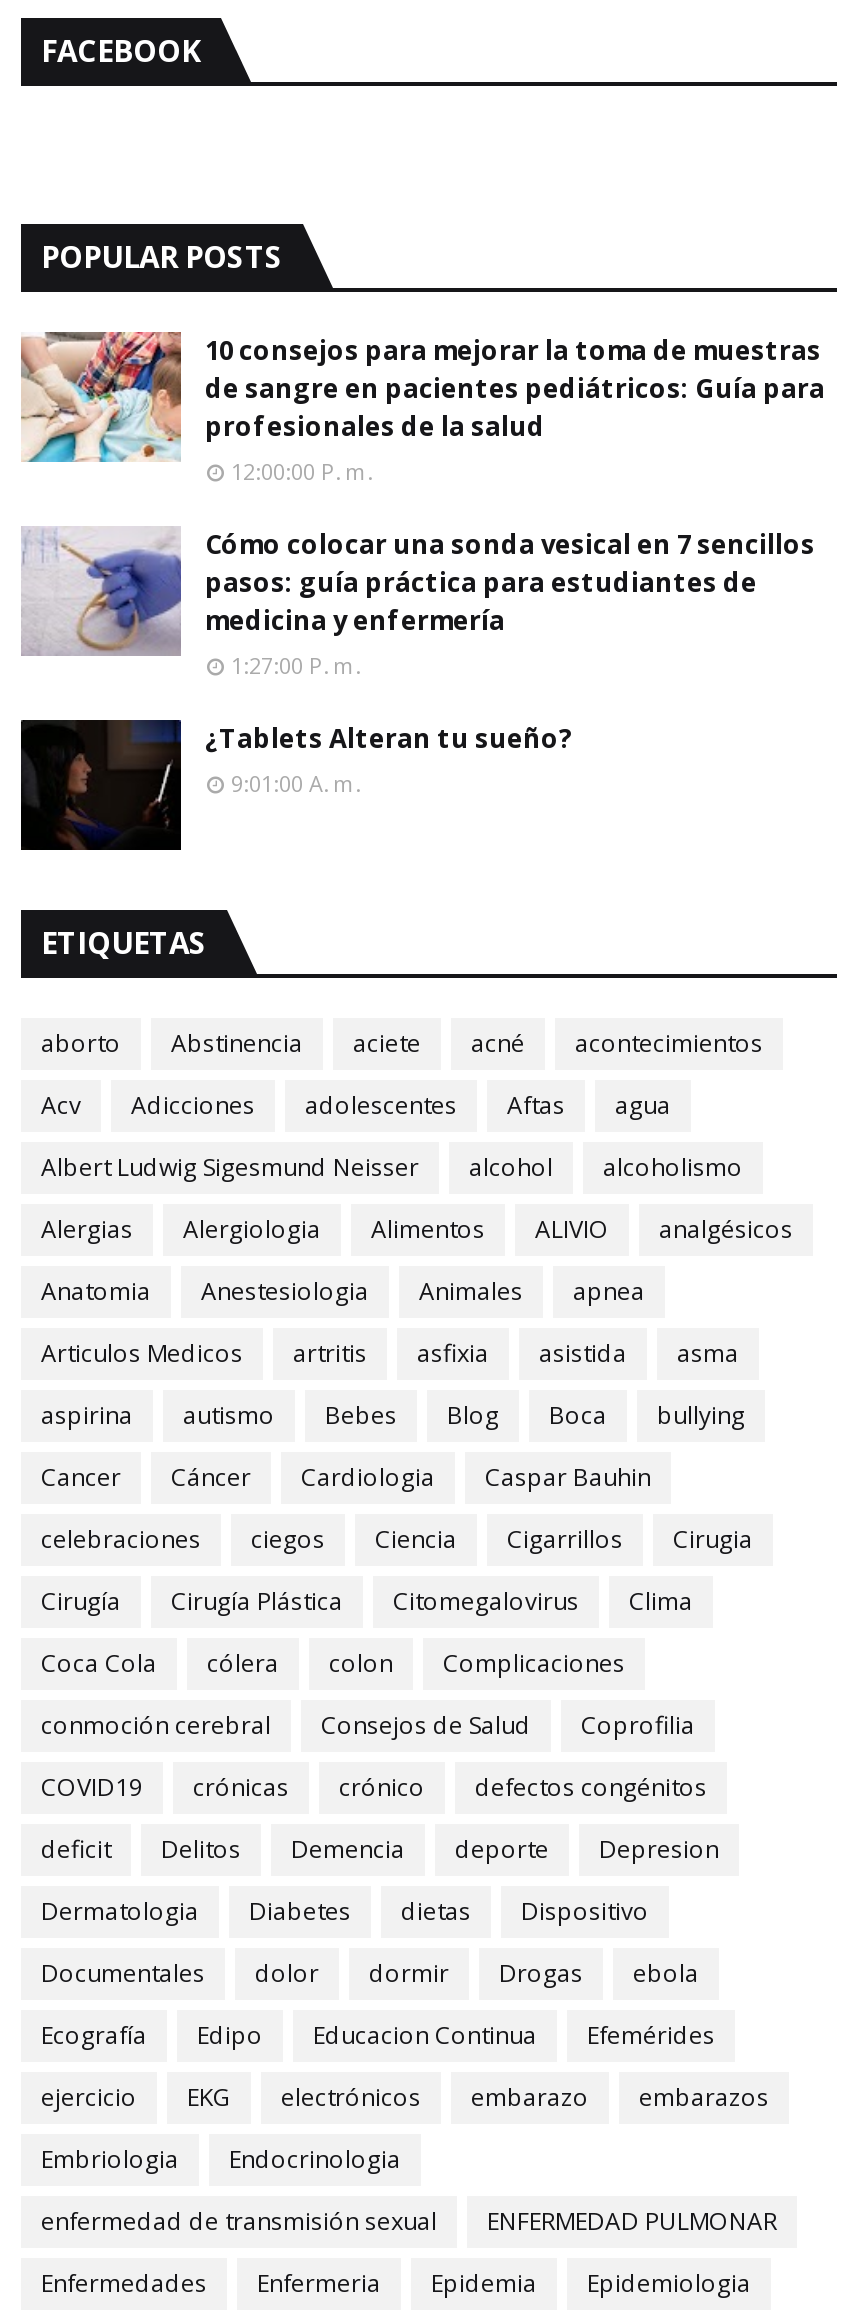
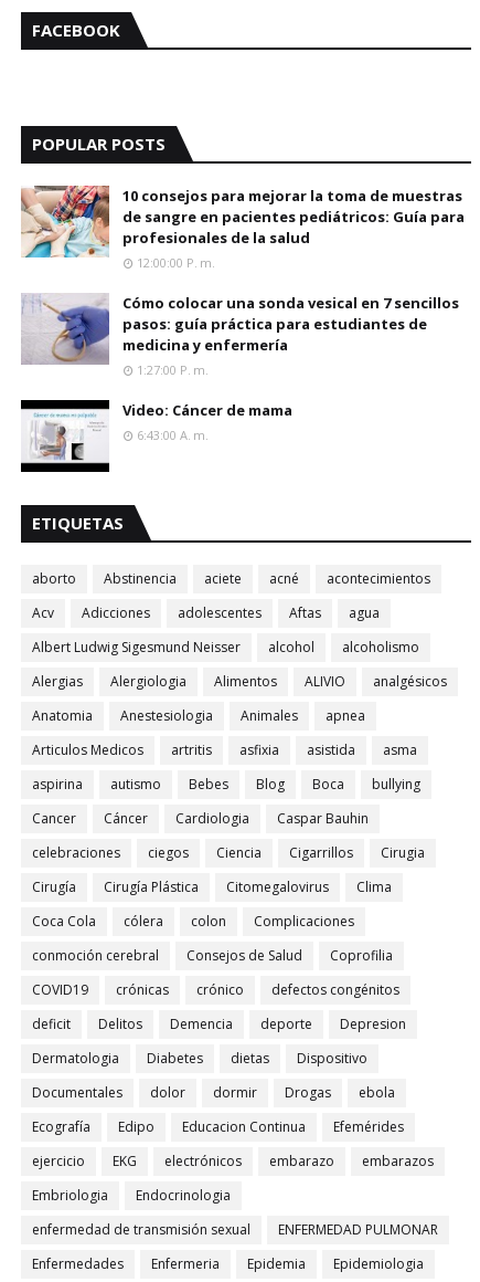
- [image]
- ¿Tablets Alteran tu sueño?
- 9:01:00 A. M.
+ [image]
+ Video: Cáncer de mama
+ 6:43:00 A. M.
